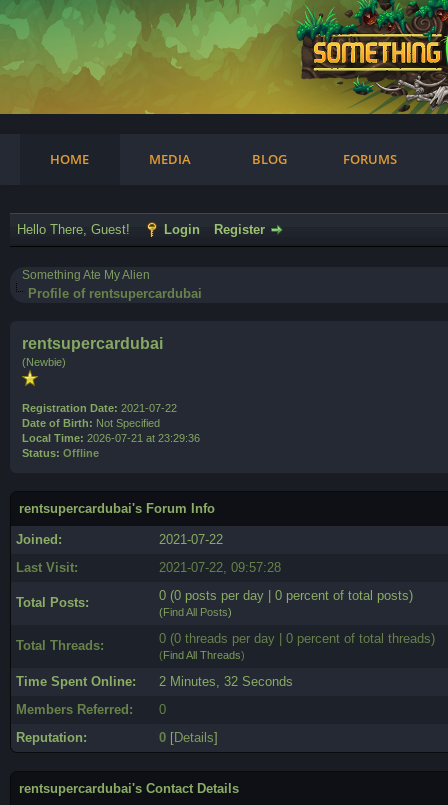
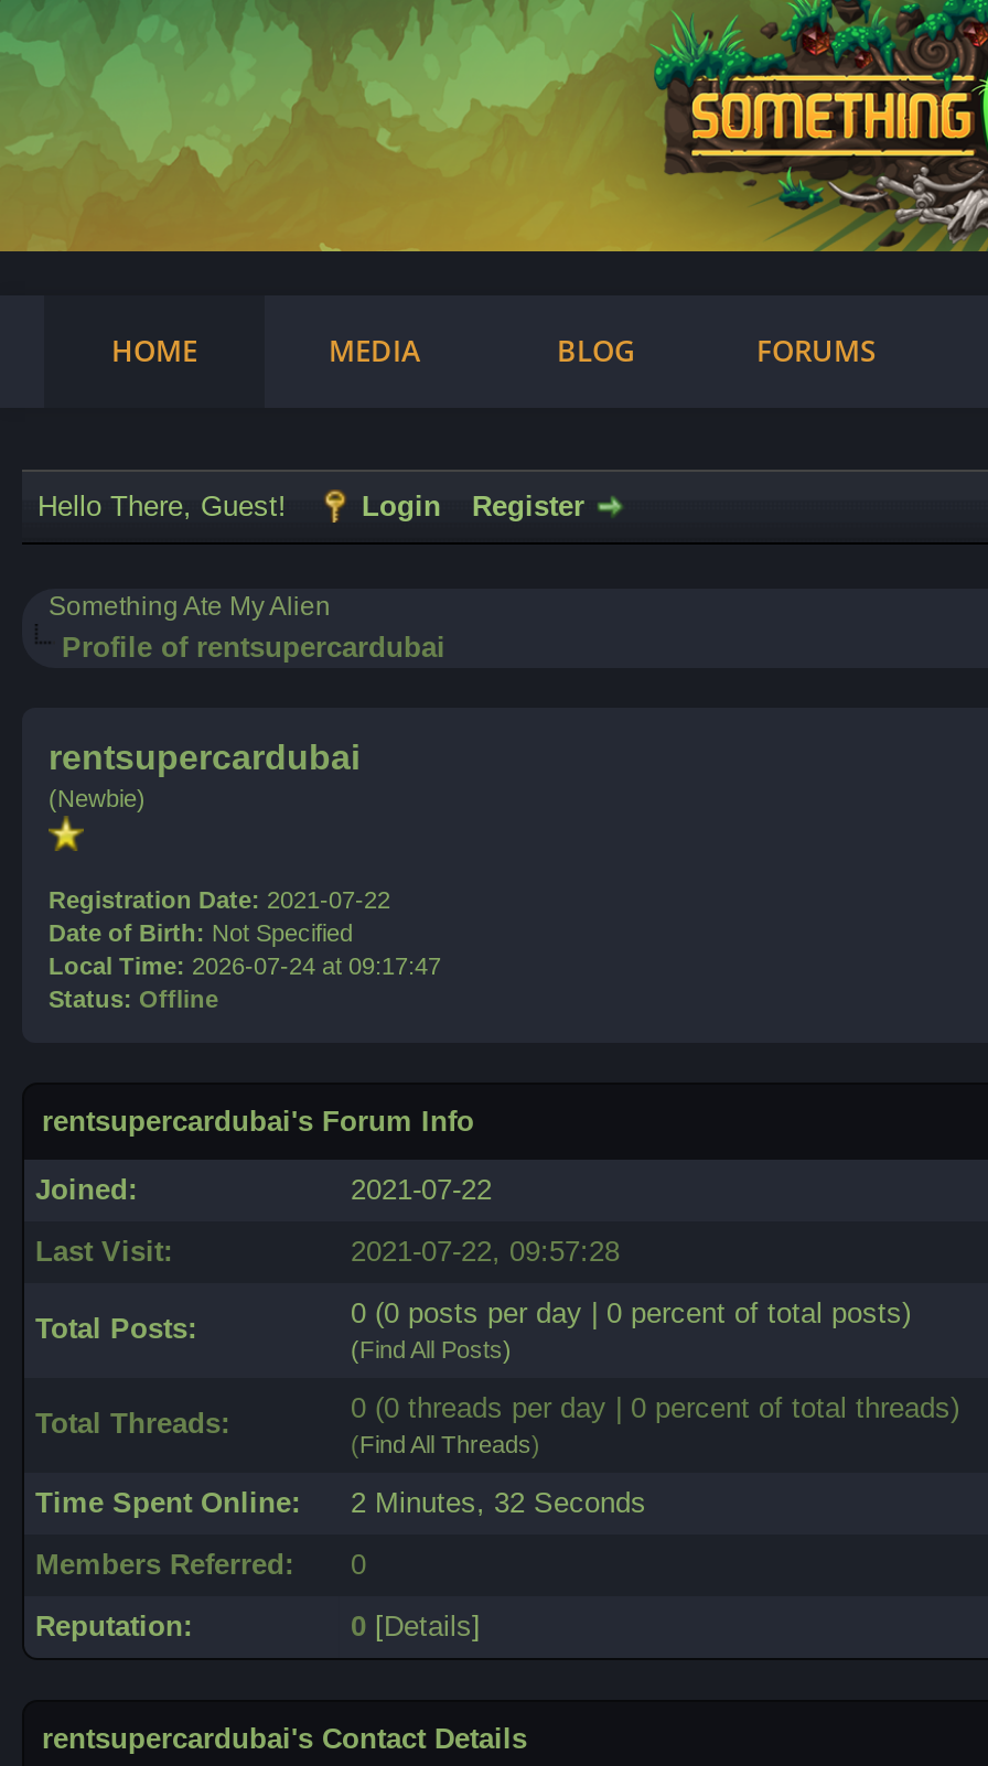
- Local Time: 2026-07-21 at 23:29:36
+ Local Time: 2026-07-24 at 09:17:47
